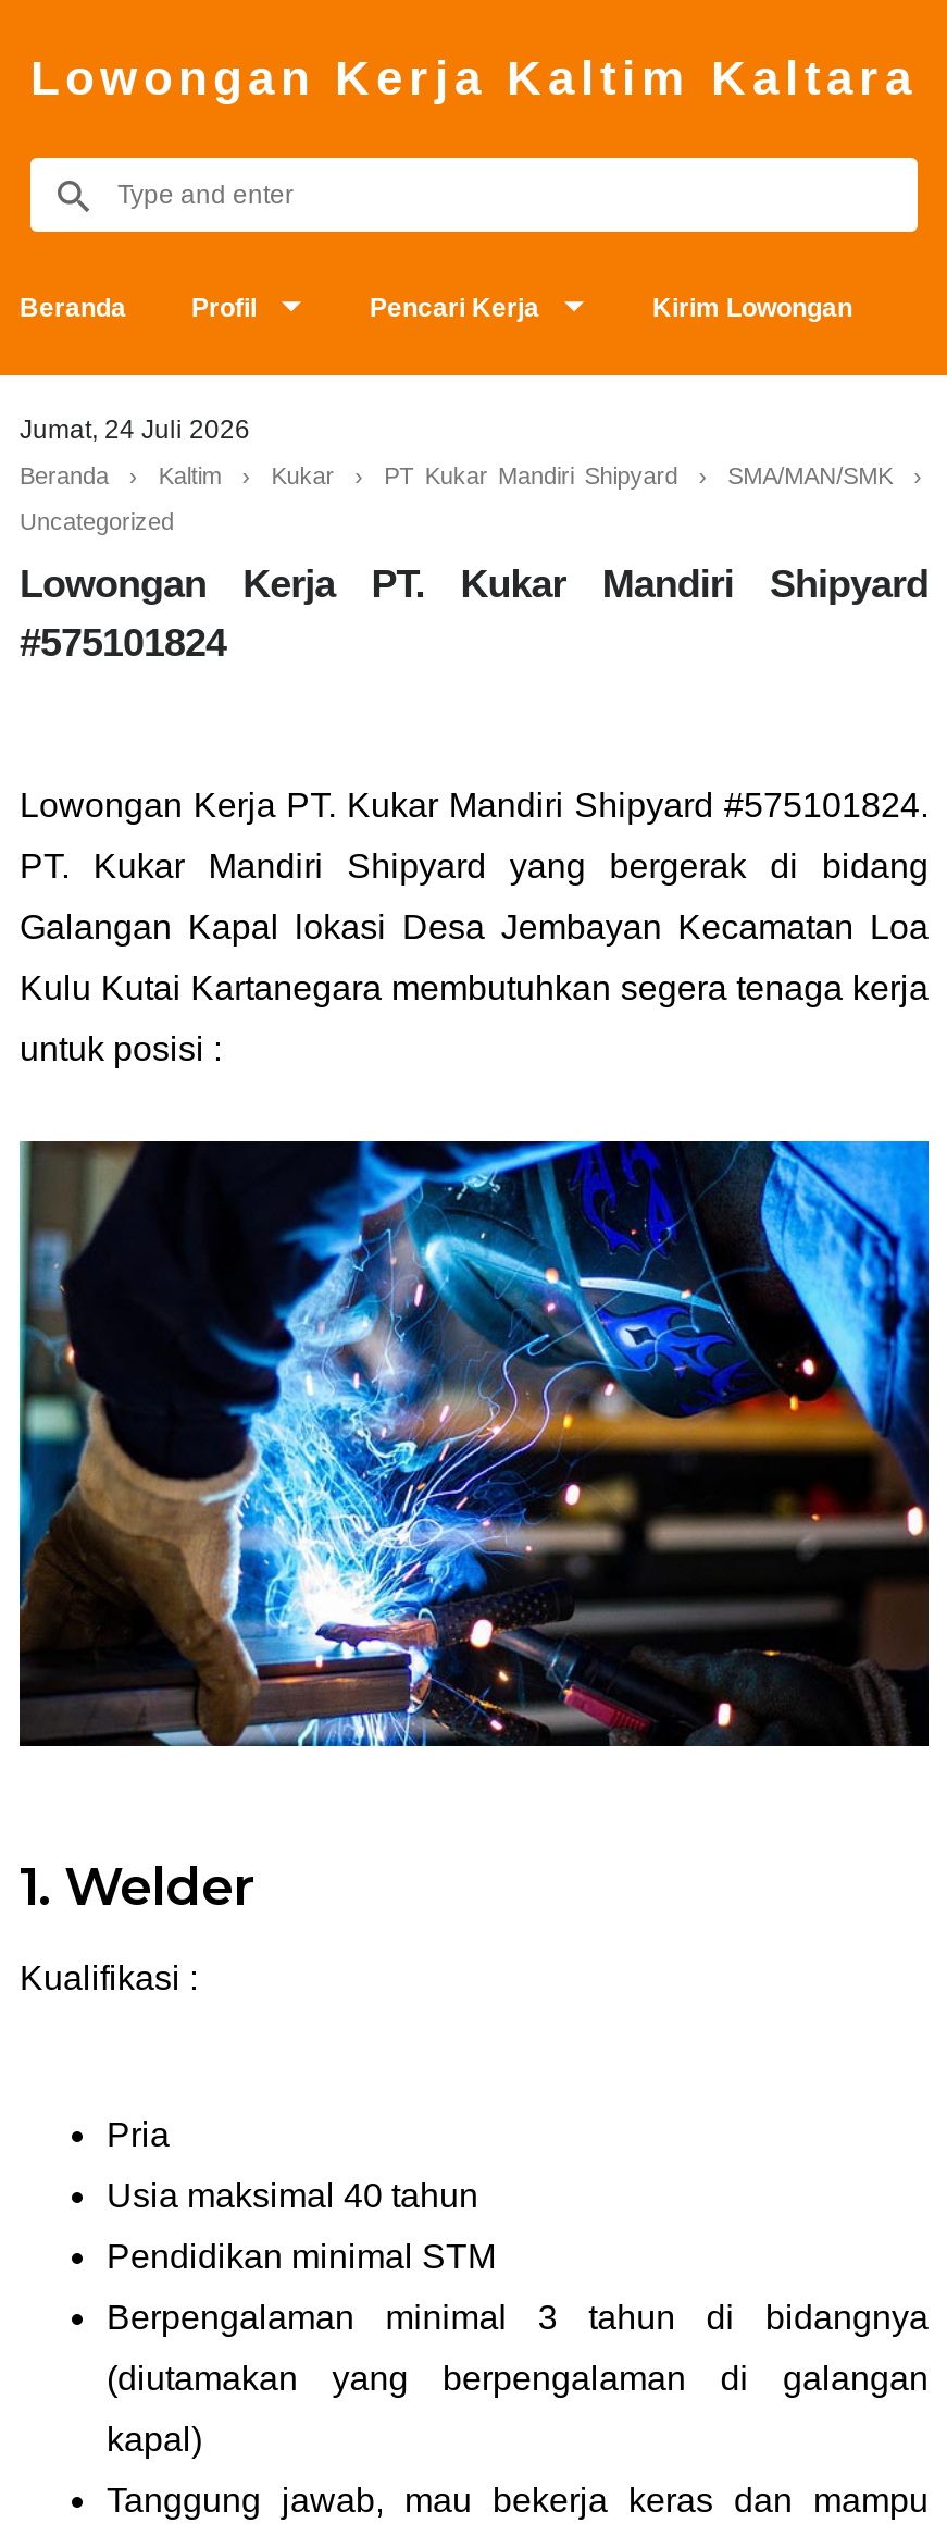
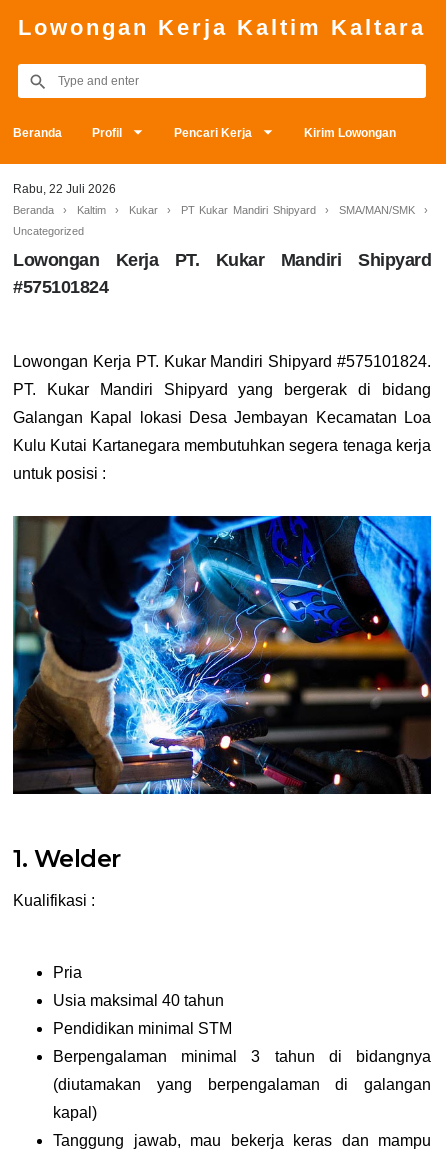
- Jumat, 24 Juli 2026
+ Rabu, 22 Juli 2026
